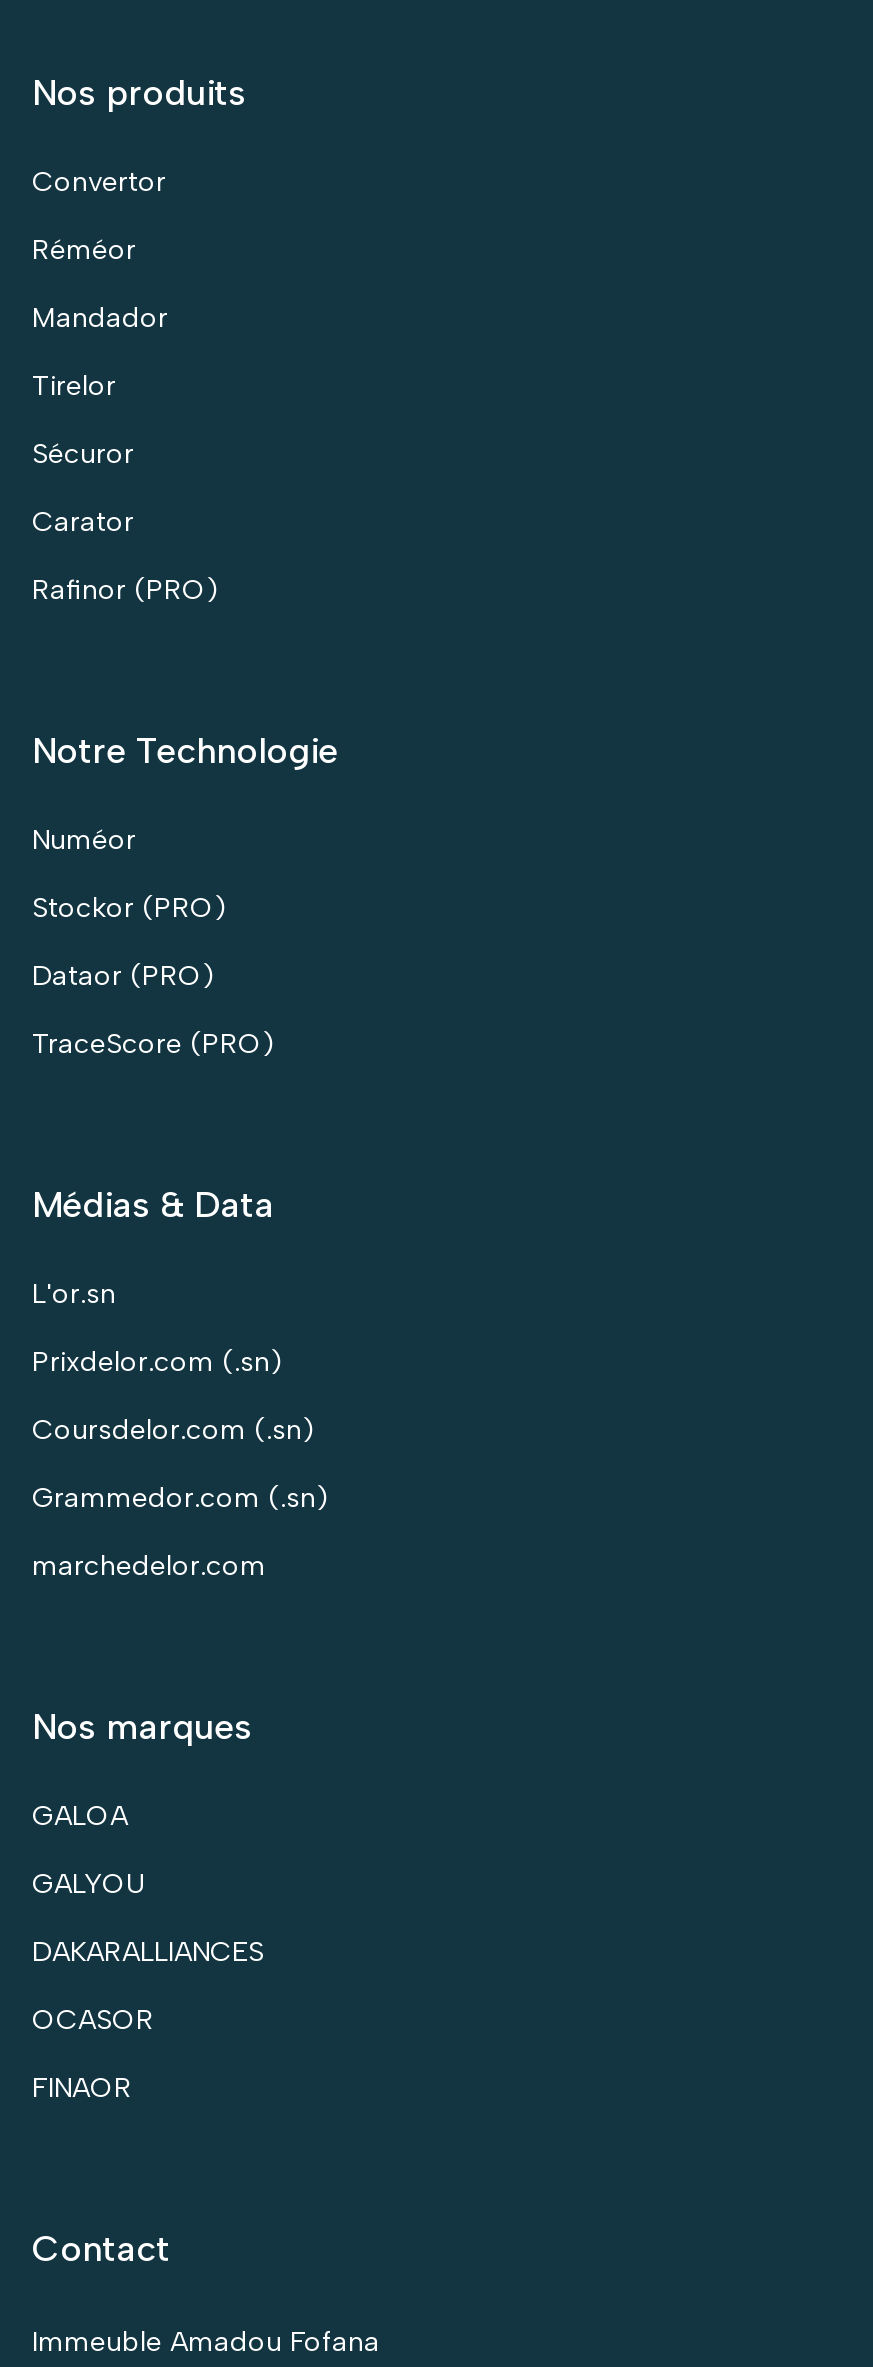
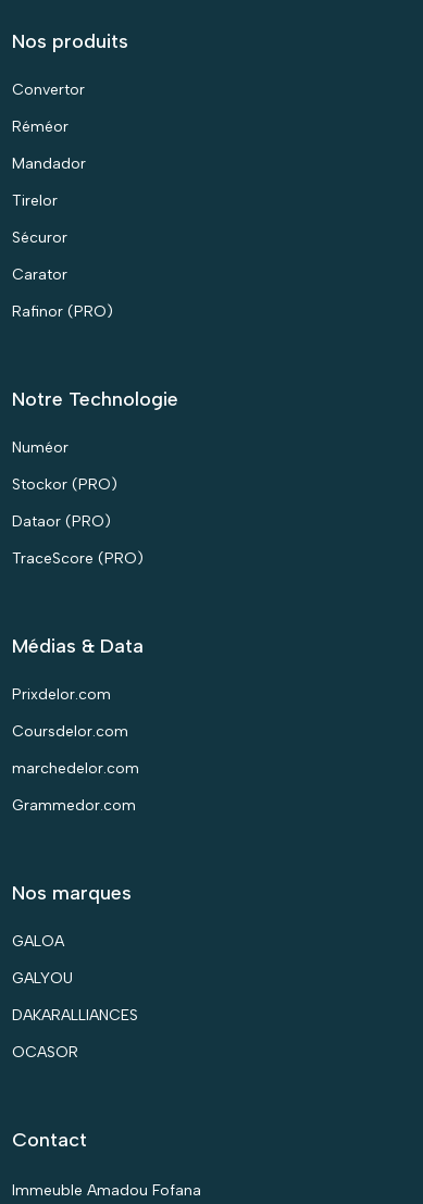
- L'or.sn
- Prixdelor.com (.sn)
- Coursdelor.com (.sn)
- Grammedor.com (.sn)
+ Prixdelor.com
+ Coursdelor.com

+ Grammedor.com

- FINAOR
